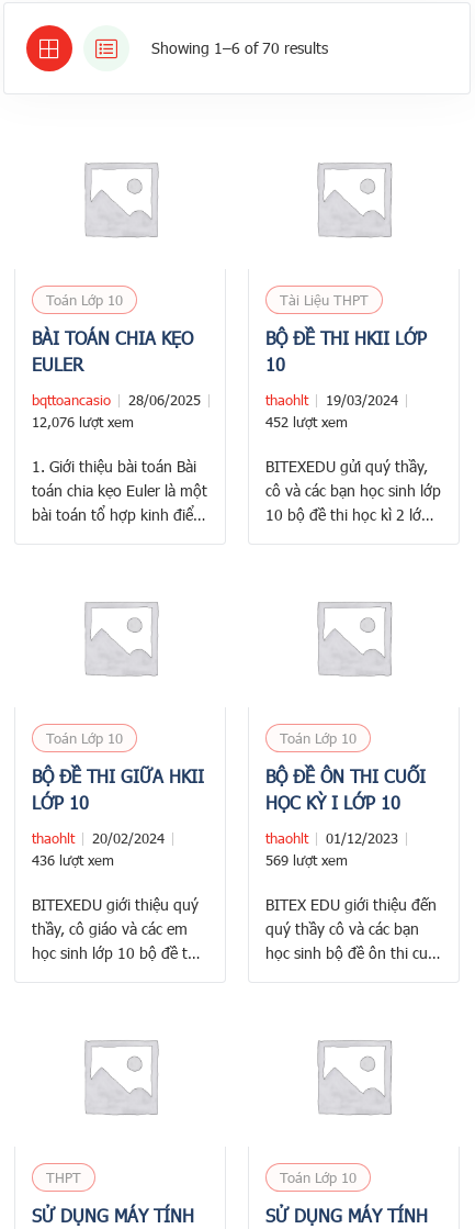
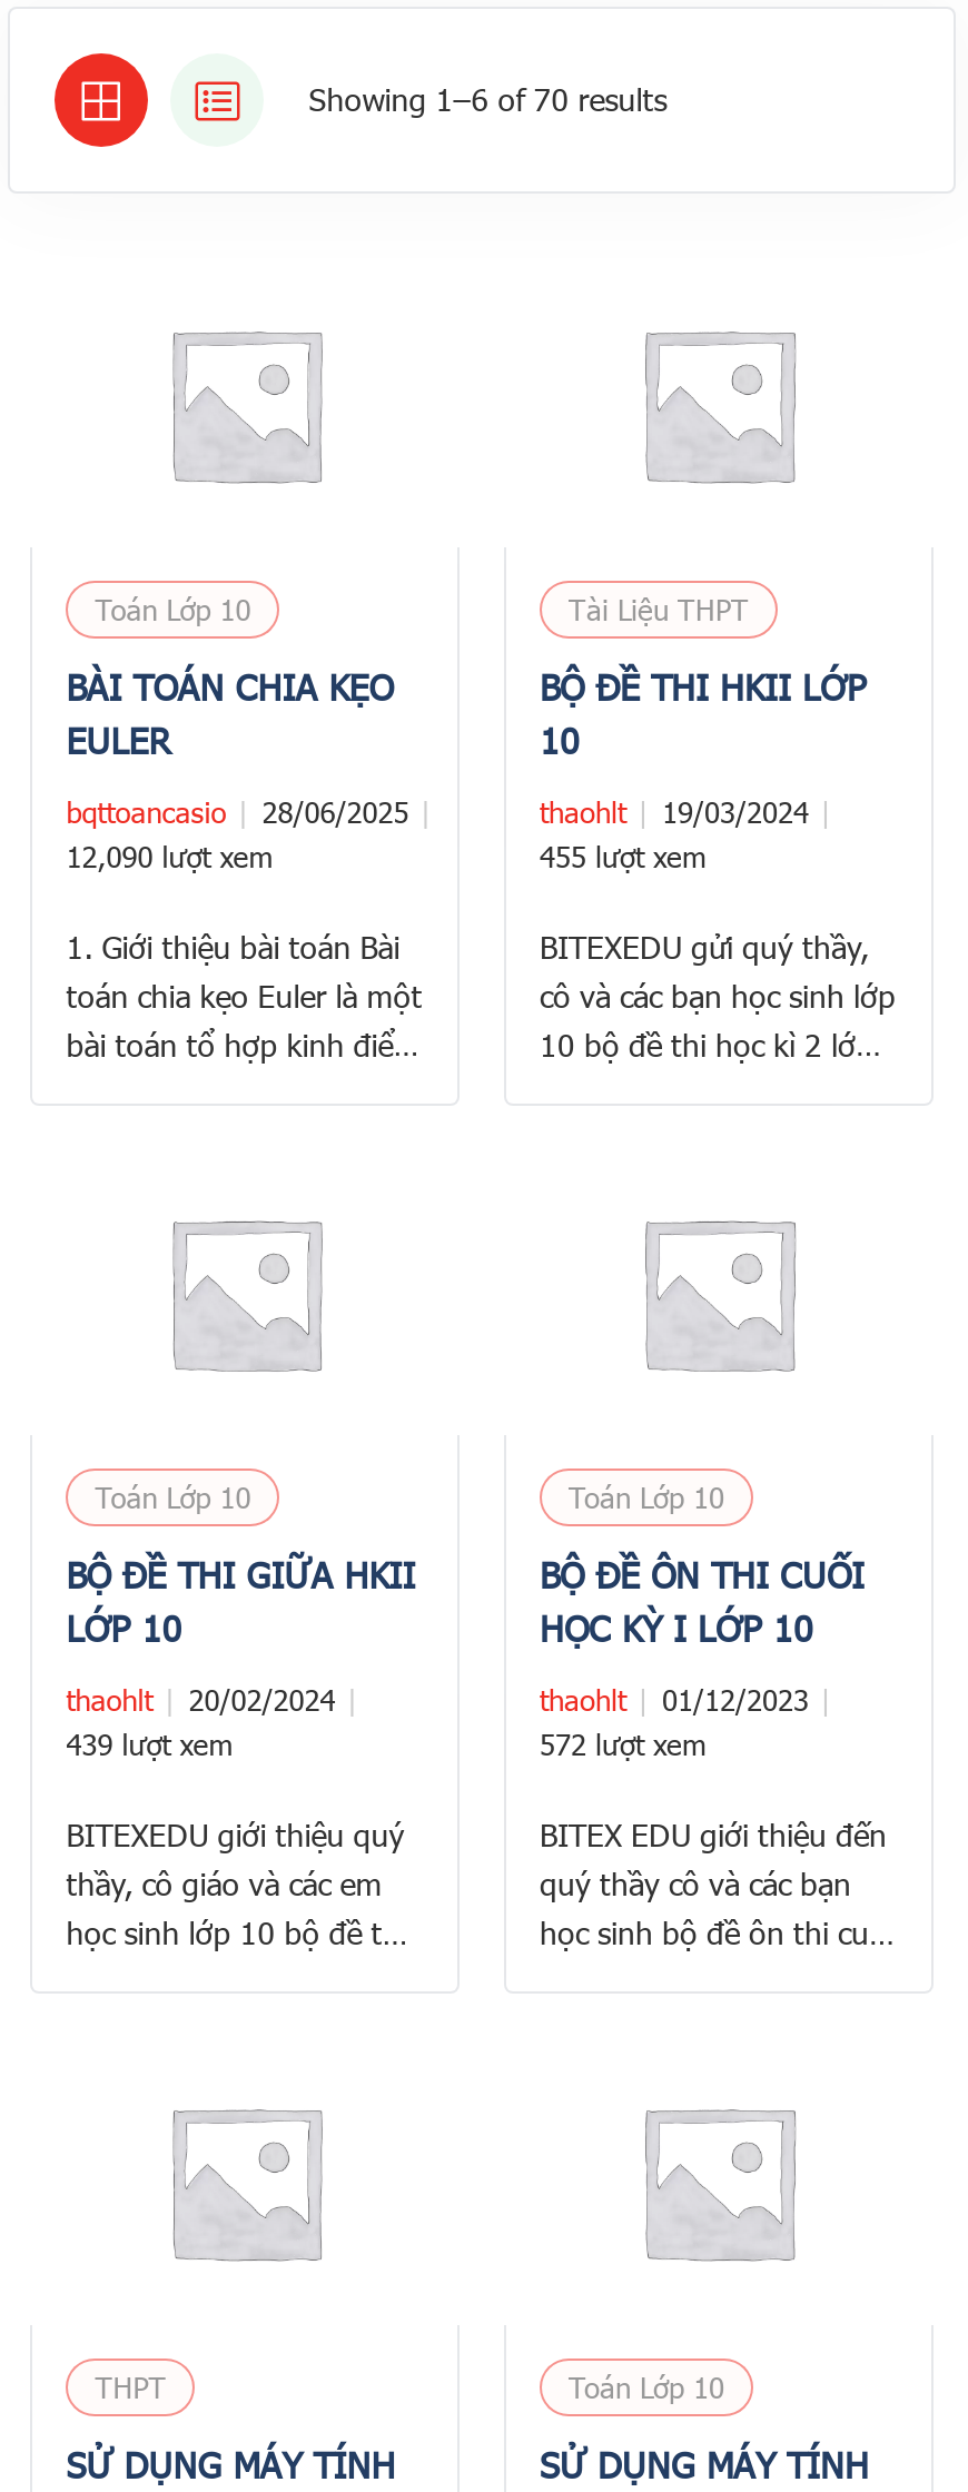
- 12,076 lượt xem
+ 12,090 lượt xem

- 452 lượt xem
+ 455 lượt xem

- 436 lượt xem
+ 439 lượt xem

- 569 lượt xem
+ 572 lượt xem
